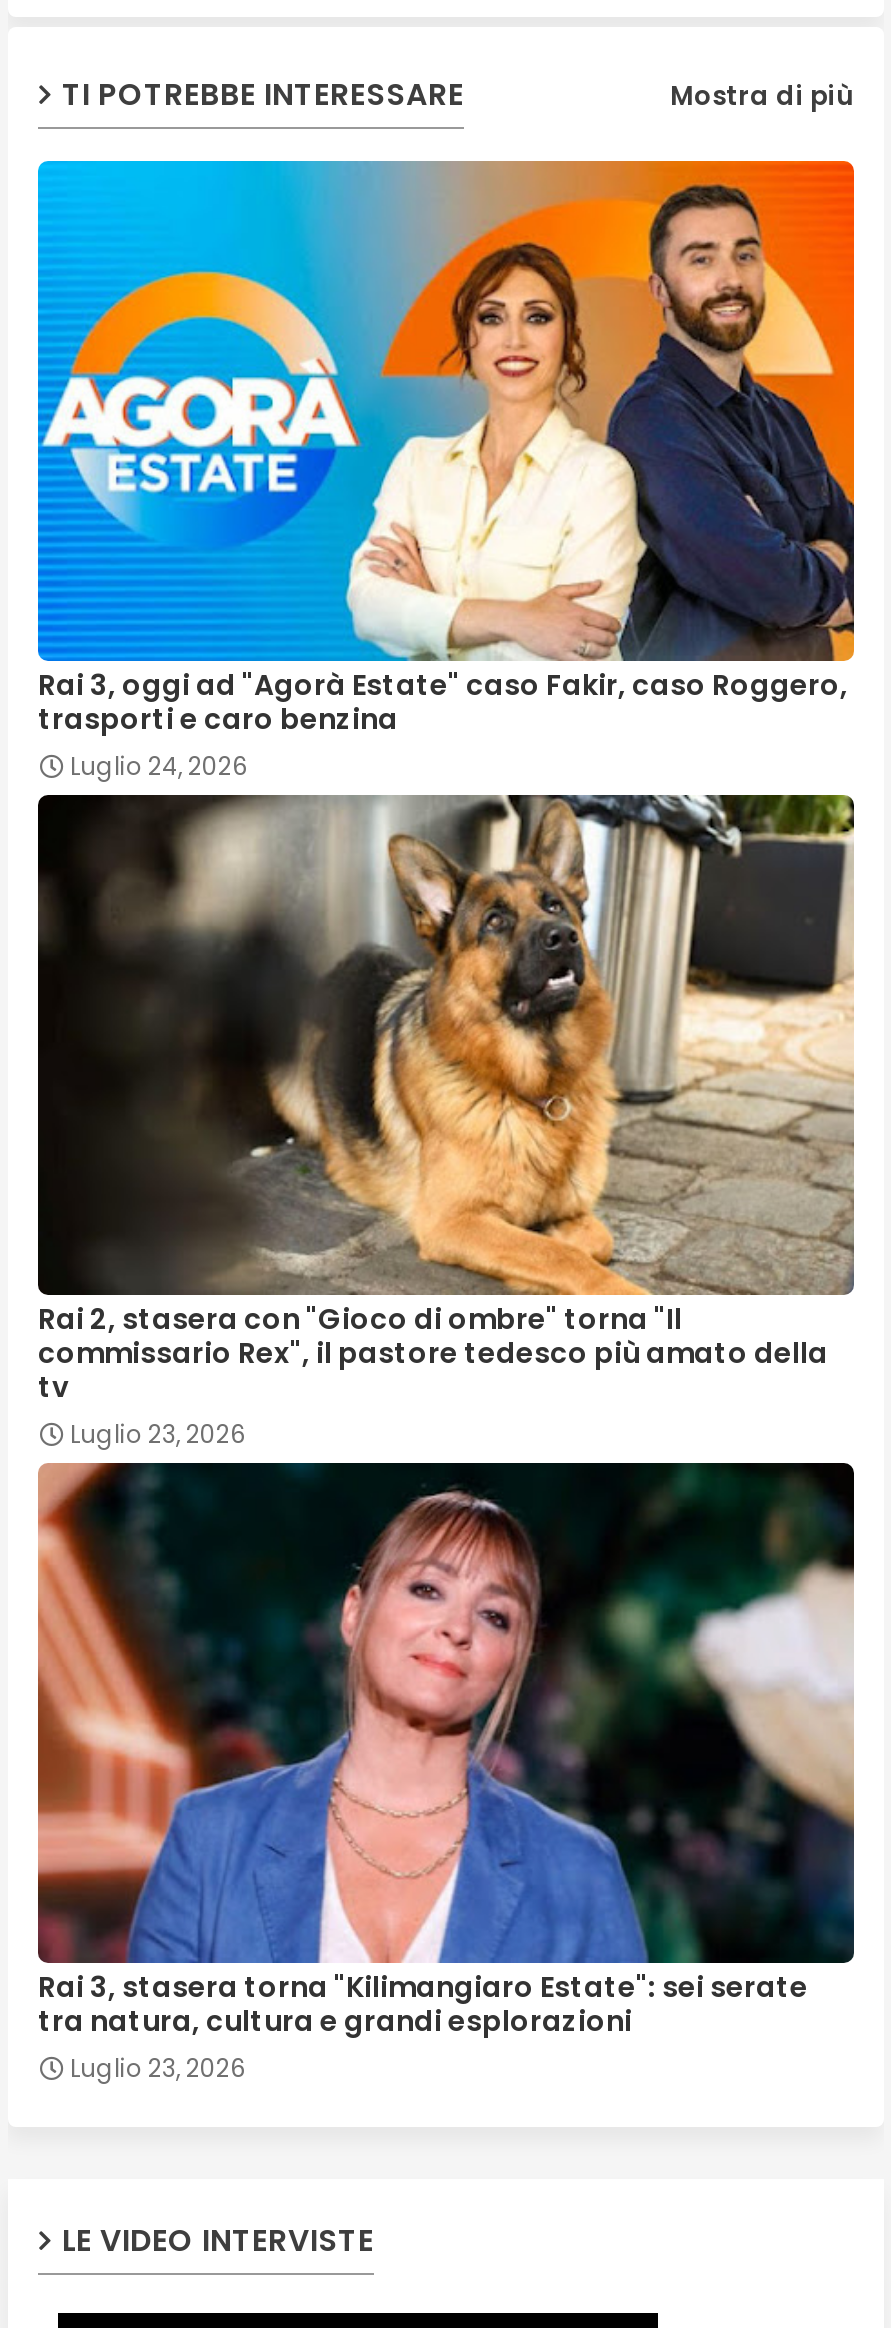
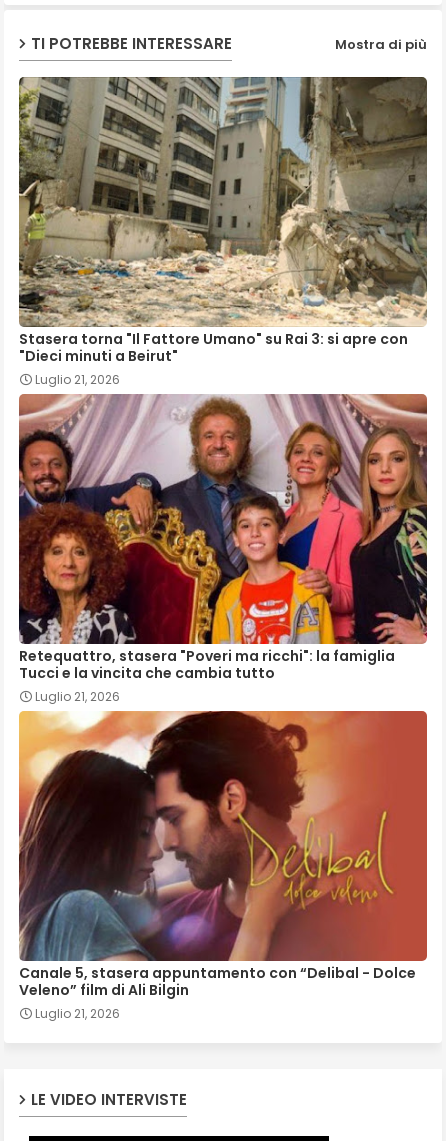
- [image]
- Rai 3, oggi ad "Agorà Estate" caso Fakir, caso Roggero,
- trasporti e caro benzina
- Luglio 24, 2026
+ [image]
+ Stasera torna "Il Fattore Umano" su Rai 3: si apre con
+ "Dieci minuti a Beirut"
+ Luglio 21, 2026

- [image]
- Rai 2, stasera con "Gioco di ombre" torna "Il
- commissario Rex", il pastore tedesco più amato della
- tv
- Luglio 23, 2026
+ [image]
+ Retequattro, stasera "Poveri ma ricchi": la famiglia
+ Tucci e la vincita che cambia tutto
+ Luglio 21, 2026

- [image]
- Rai 3, stasera torna "Kilimangiaro Estate": sei serate
- tra natura, cultura e grandi esplorazioni
- Luglio 23, 2026
+ [image]
+ Canale 5, stasera appuntamento con “Delibal - Dolce
+ Veleno” film di Ali Bilgin
+ Luglio 21, 2026
